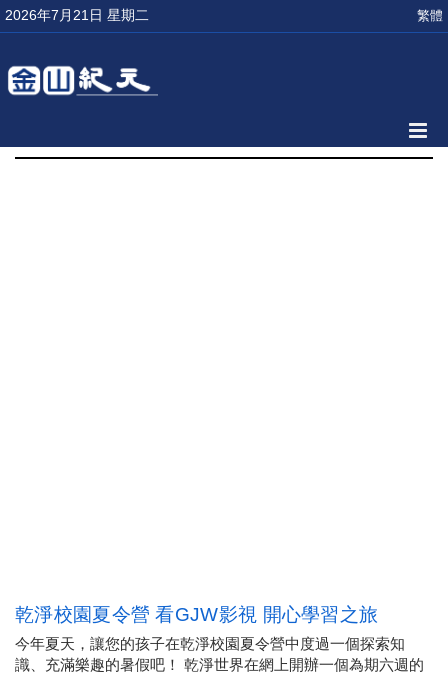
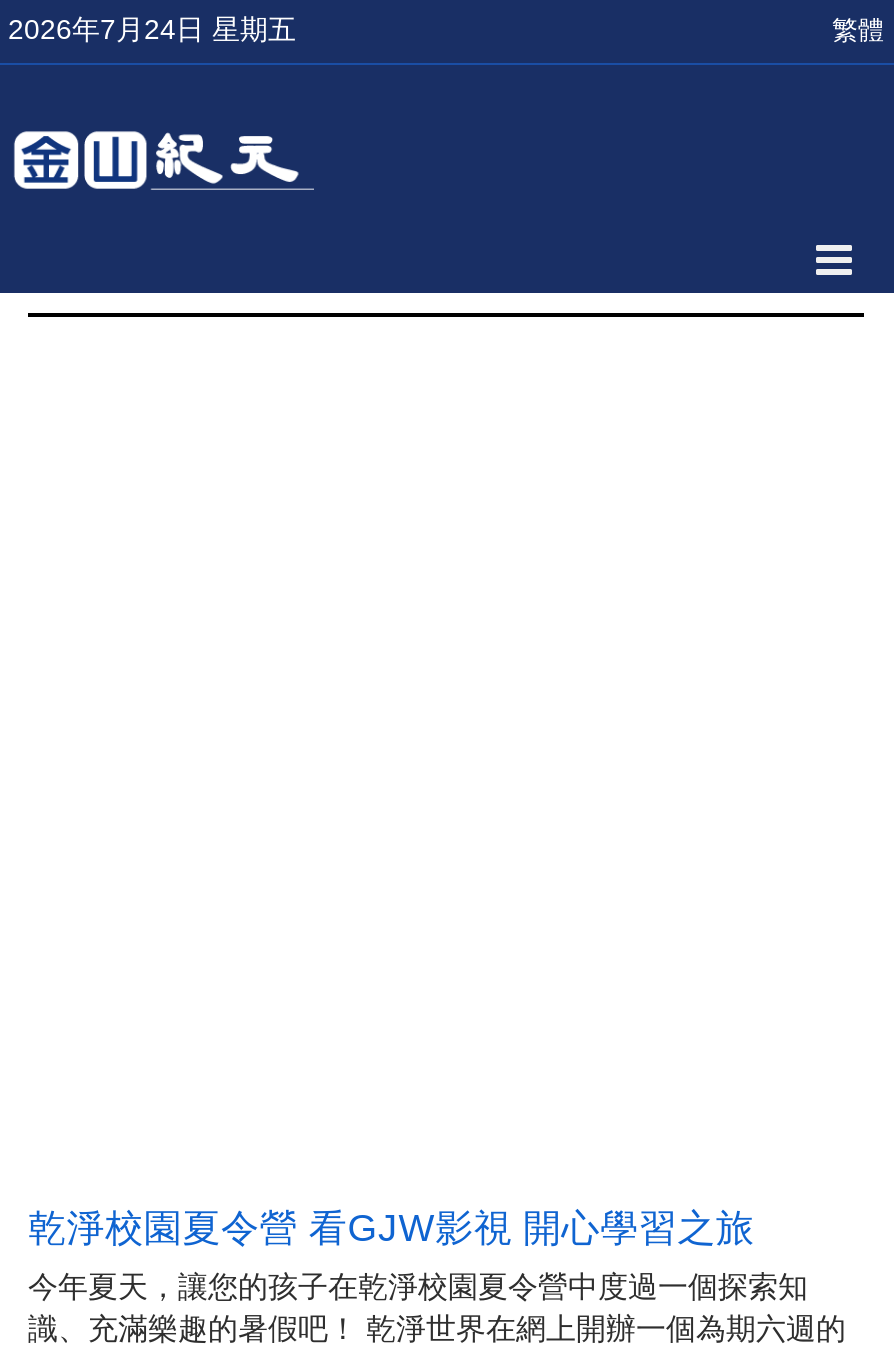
- 2026年7月21日 星期二
+ 2026年7月24日 星期五
